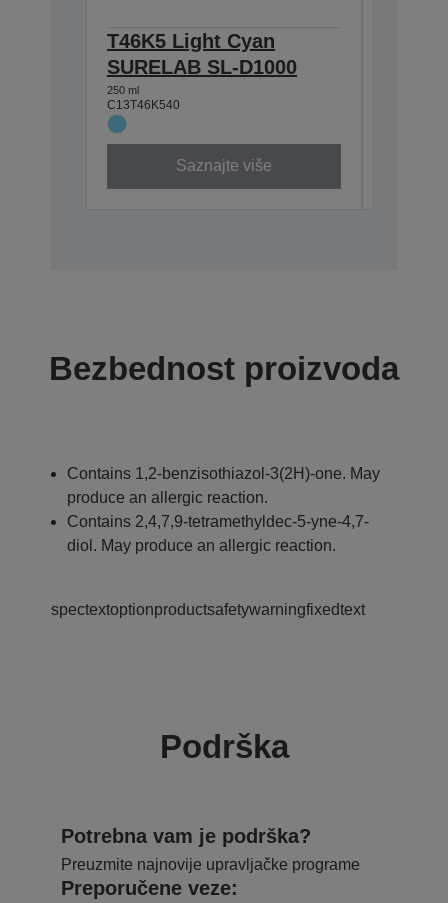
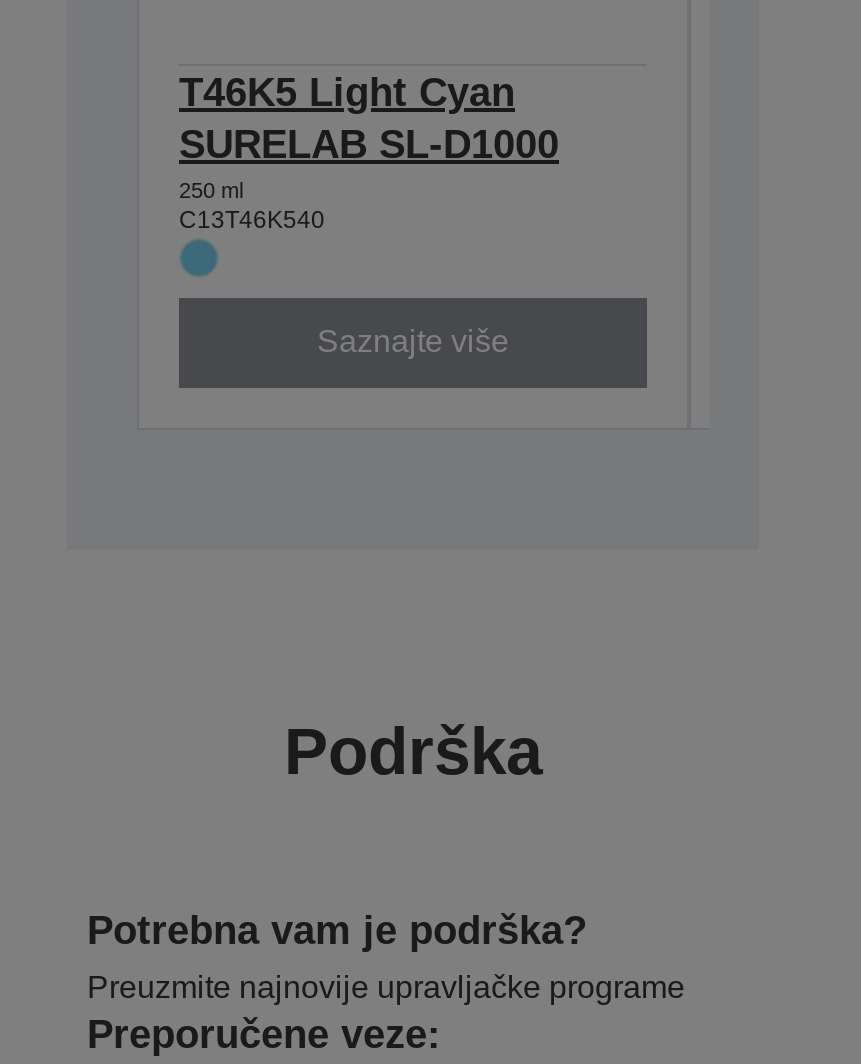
- Bezbednost proizvoda
- Contains 1,2-benzisothiazol-3(2H)-one. May
- produce an allergic reaction.
- Contains 2,4,7,9-tetramethyldec-5-yne-4,7-
- diol. May produce an allergic reaction.

- spectextoptionproductsafetywarningfixedtext
